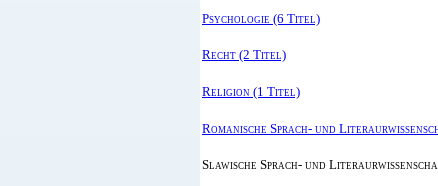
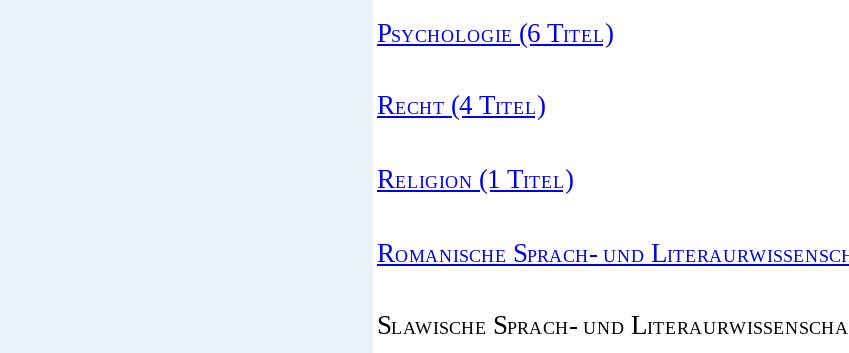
- Recht (2 Titel)
+ Recht (4 Titel)
